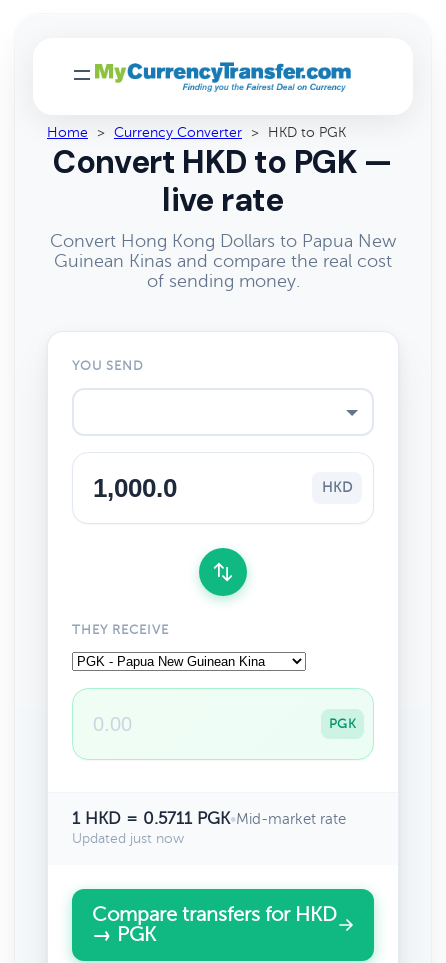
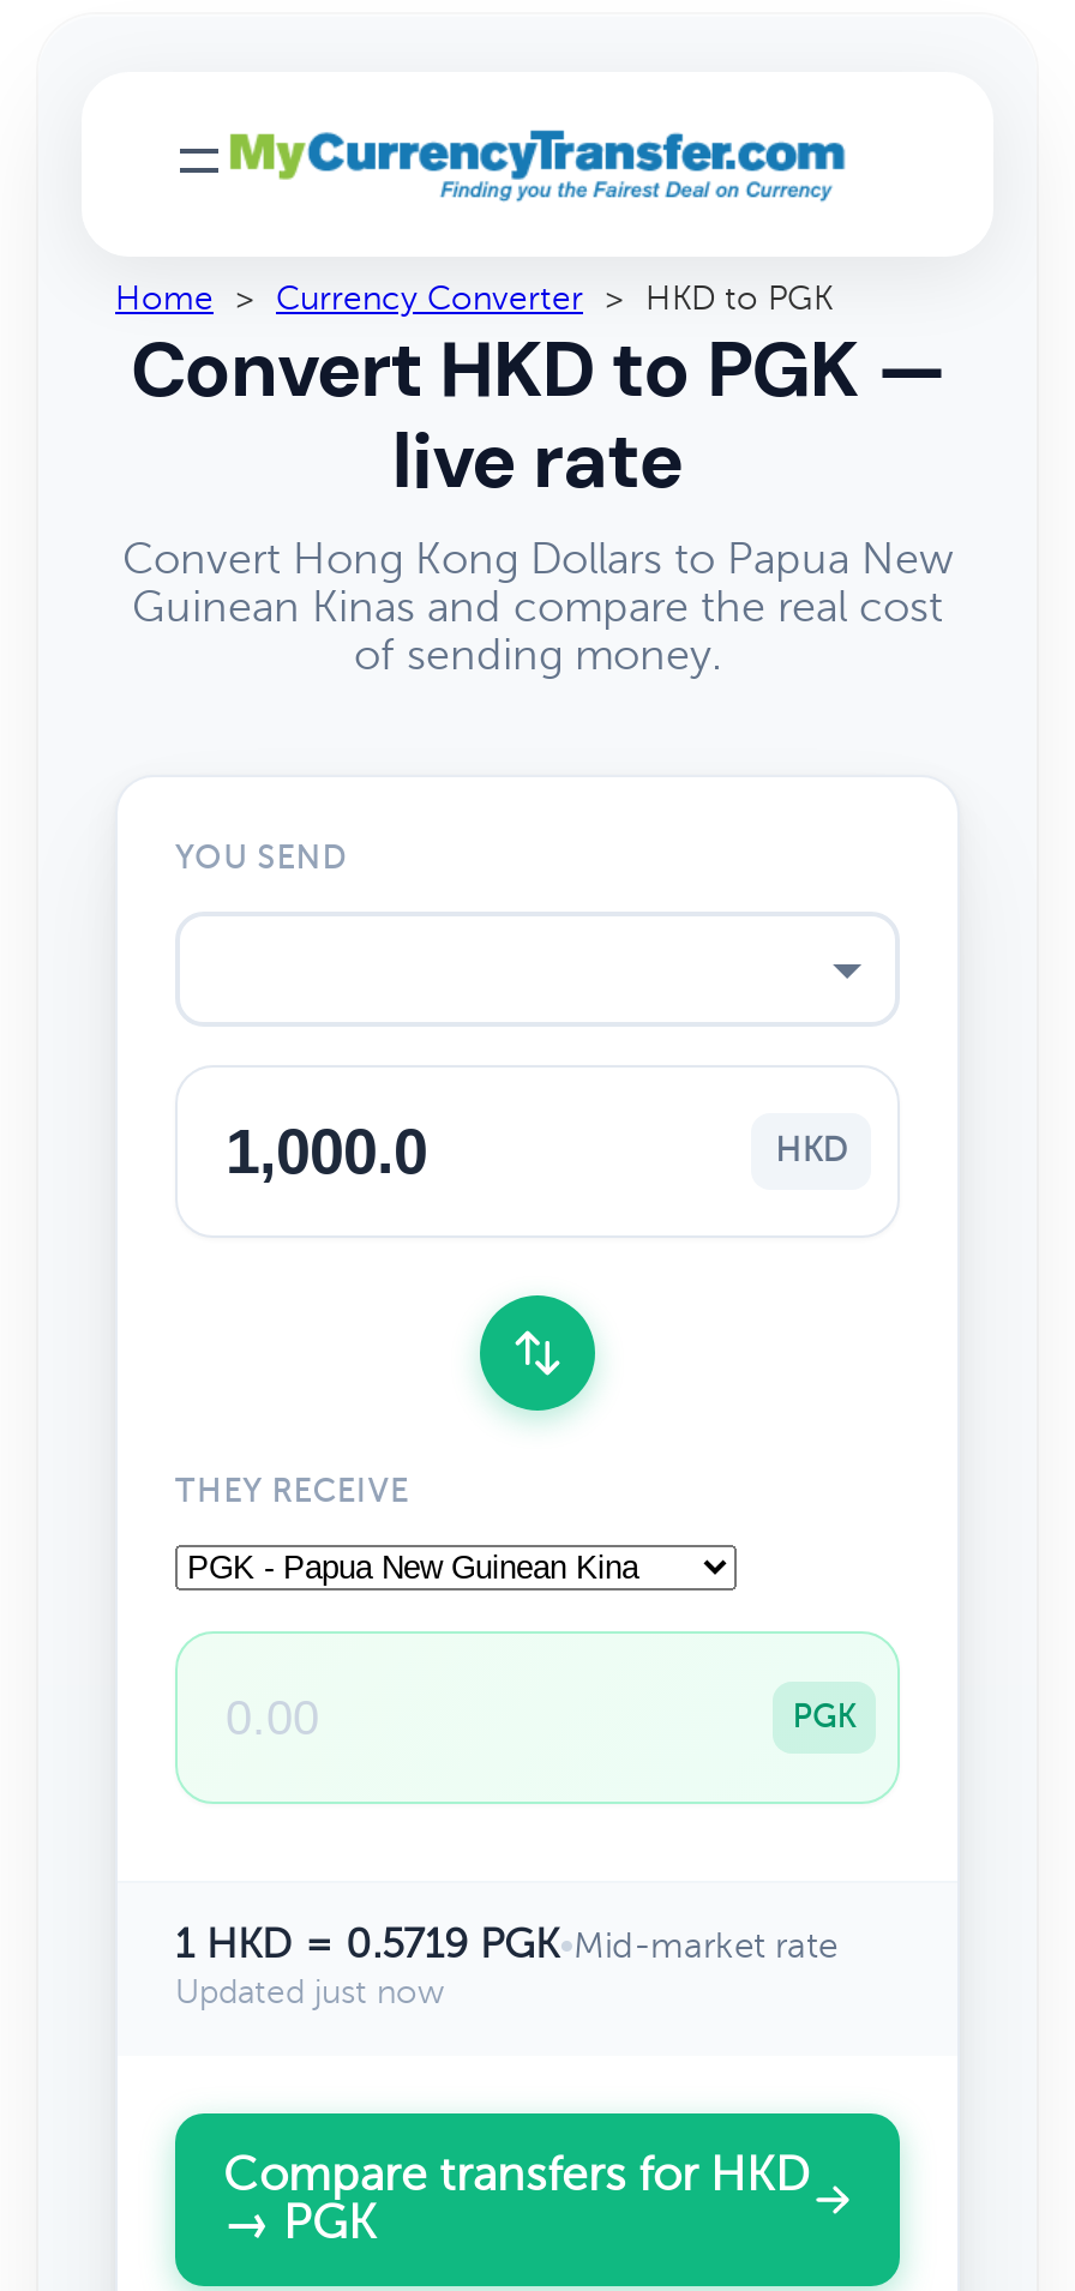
- 1 HKD = 0.5711 PGK • Mid-market rate
+ 1 HKD = 0.5719 PGK • Mid-market rate
